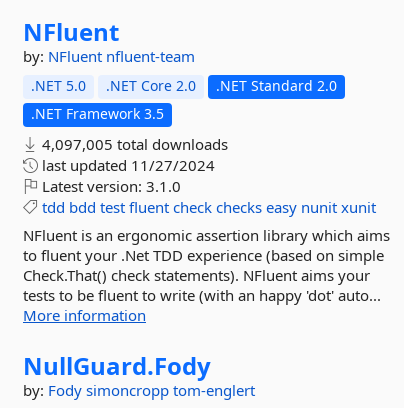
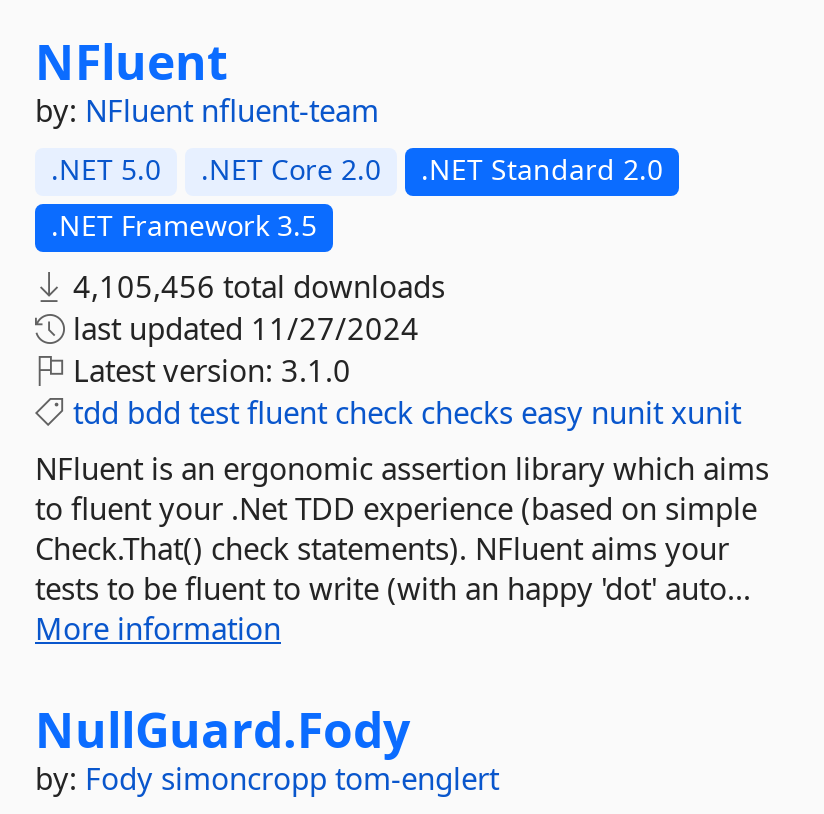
- 4,097,005 total downloads
+ 4,105,456 total downloads
